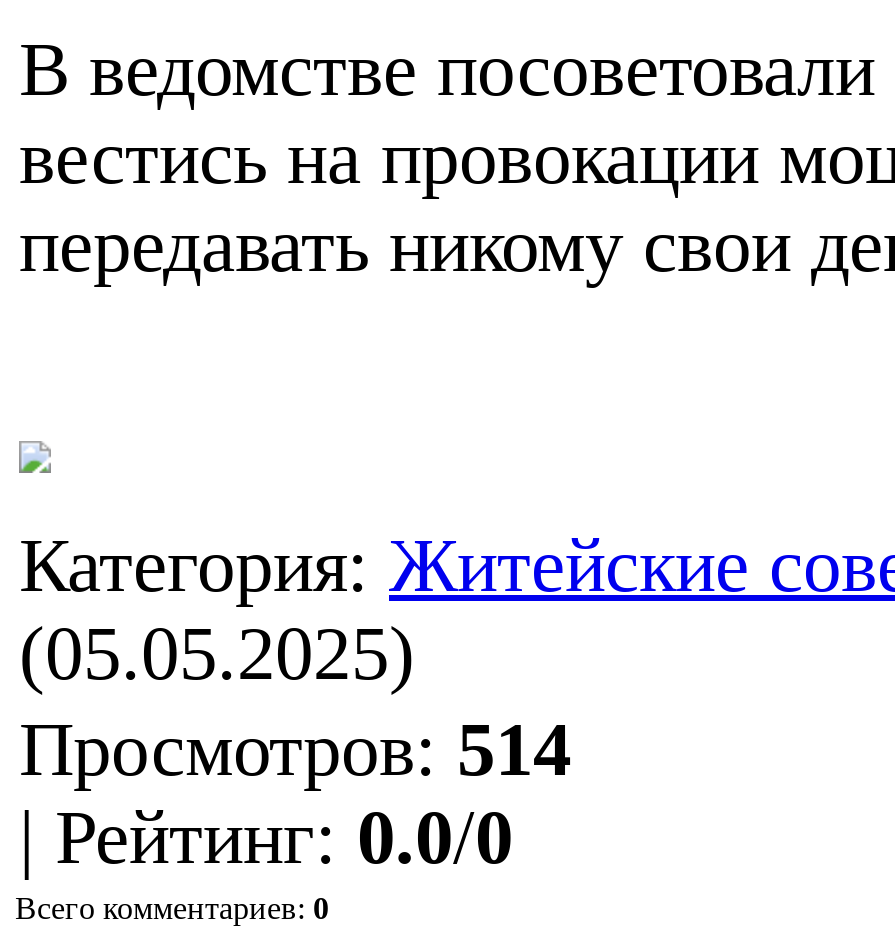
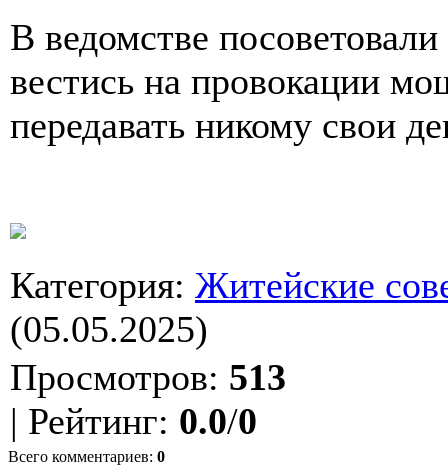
- Просмотров: 514
+ Просмотров: 513
